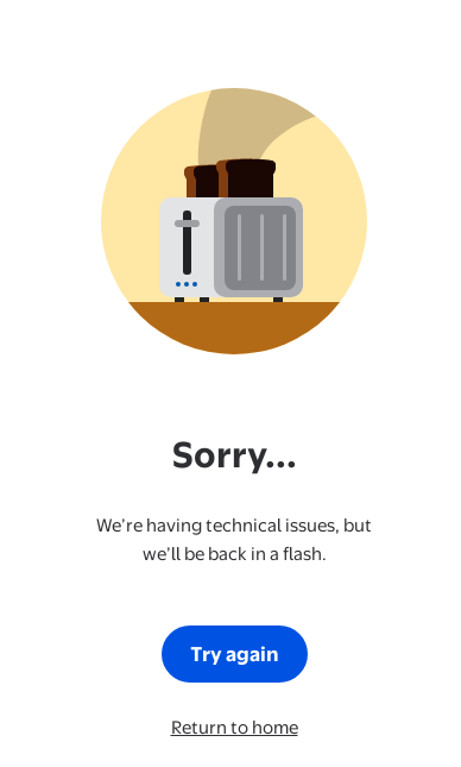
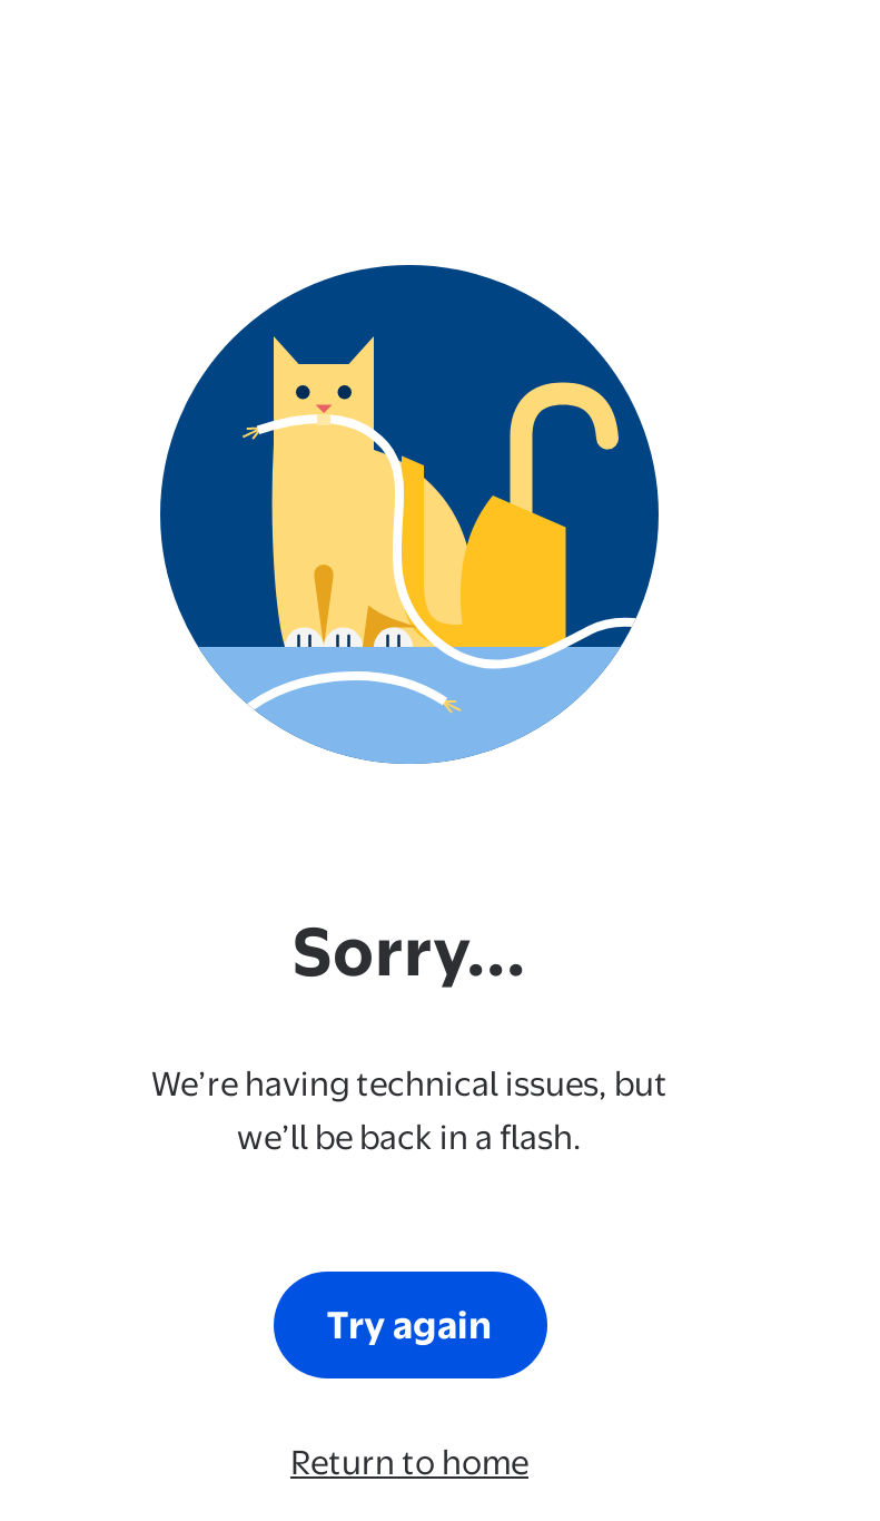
- [image]
+ [image]
